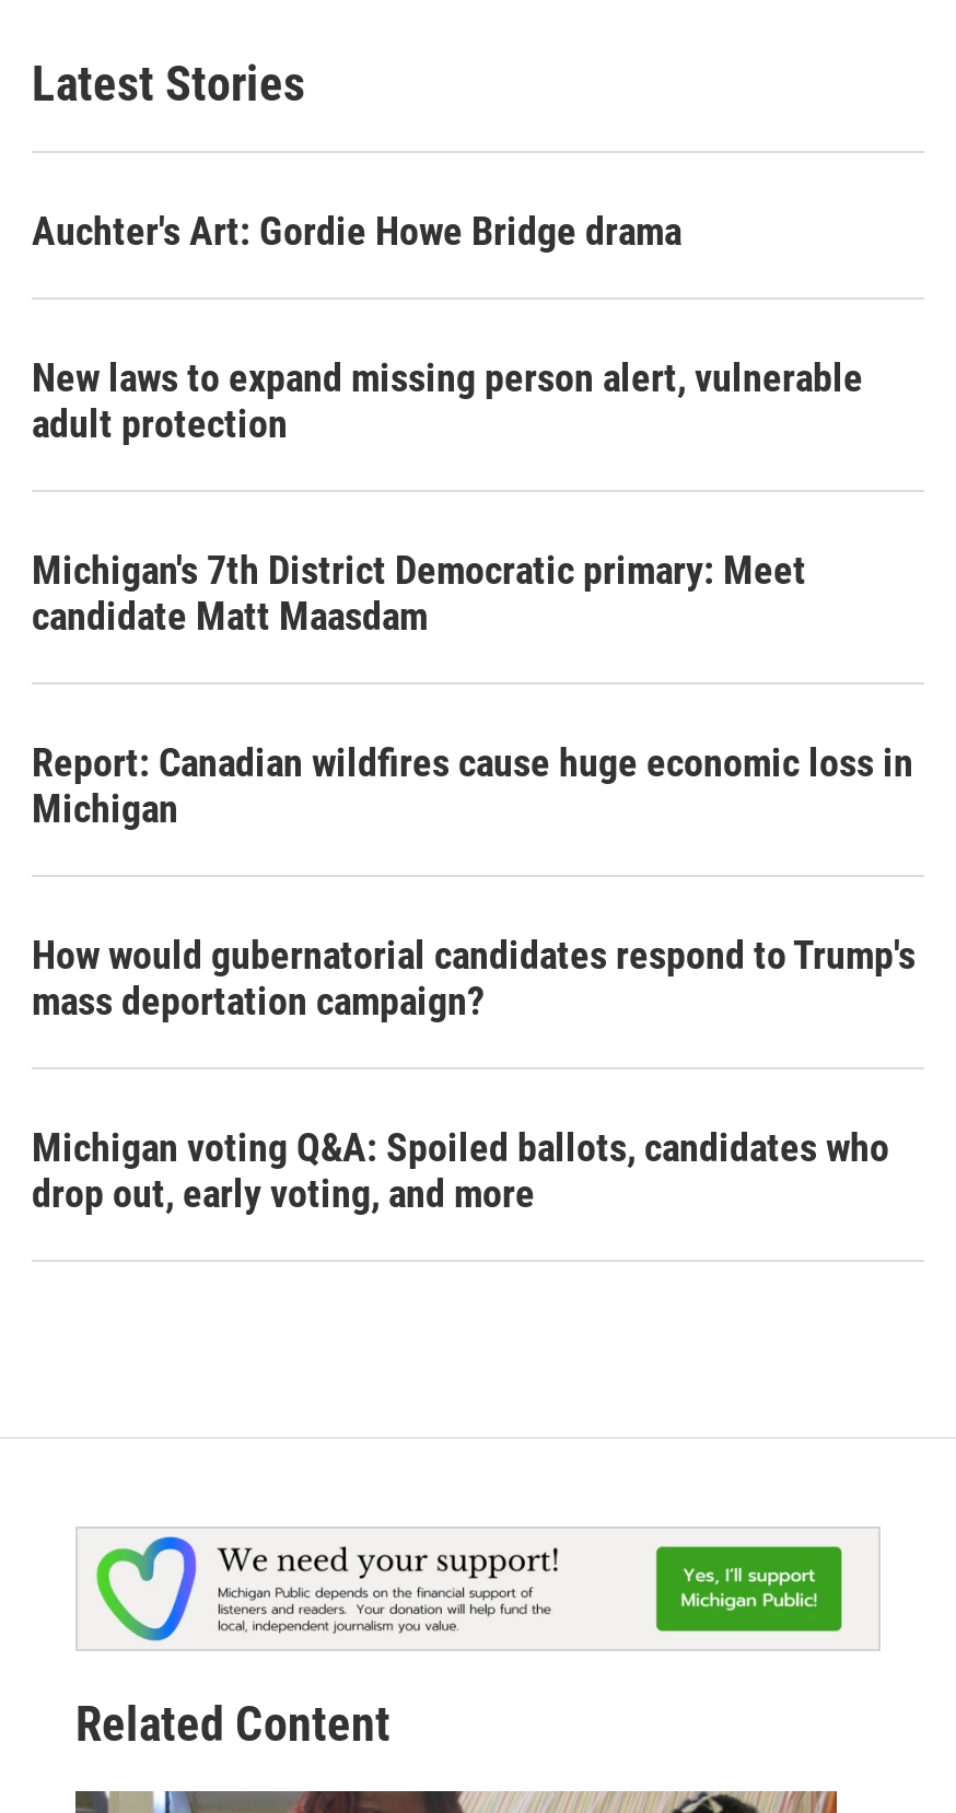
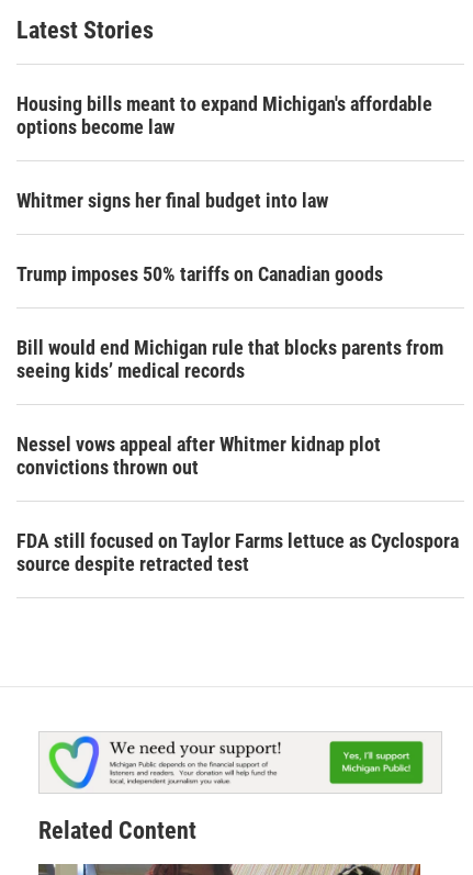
- Auchter's Art: Gordie Howe Bridge drama
+ Housing bills meant to expand Michigan's affordable
+ options become law

- New laws to expand missing person alert, vulnerable
- adult protection
+ Whitmer signs her final budget into law

- Michigan's 7th District Democratic primary: Meet
- candidate Matt Maasdam
+ Trump imposes 50% tariffs on Canadian goods

- Report: Canadian wildfires cause huge economic loss in
- Michigan
+ Bill would end Michigan rule that blocks parents from
+ seeing kids’ medical records

- How would gubernatorial candidates respond to Trump's
- mass deportation campaign?
+ Nessel vows appeal after Whitmer kidnap plot
+ convictions thrown out

- Michigan voting Q&A: Spoiled ballots, candidates who
- drop out, early voting, and more
+ FDA still focused on Taylor Farms lettuce as Cyclospora
+ source despite retracted test
